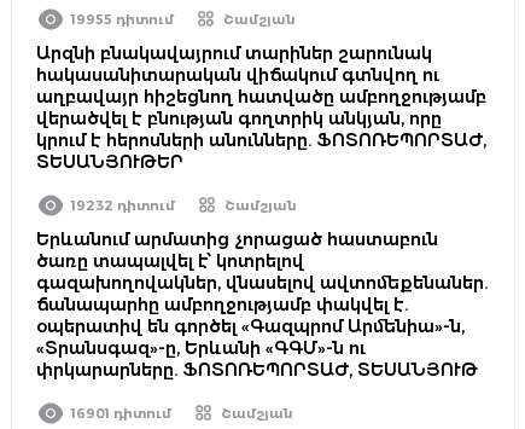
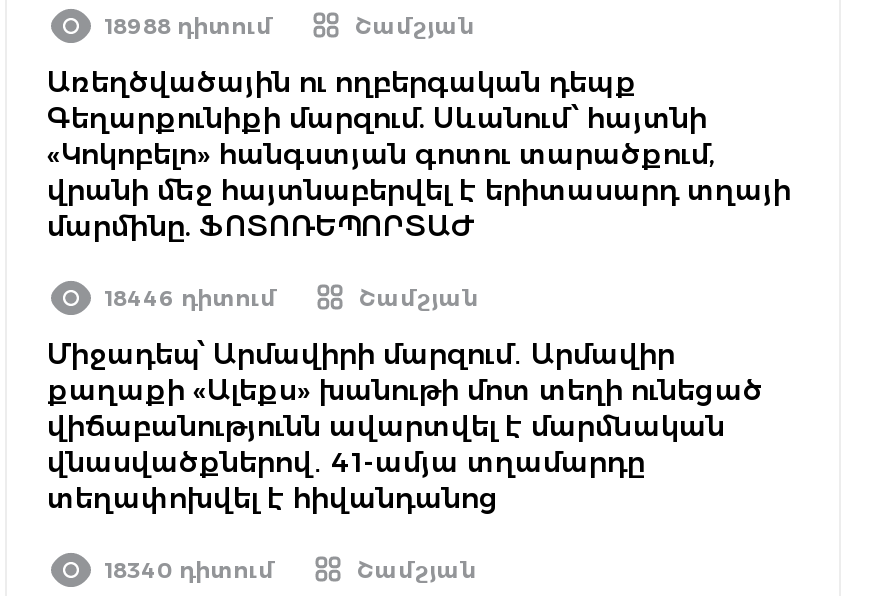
- 19955 դիտում
+ 18988 դիտում

- Արզնի բնակավայրում տարիներ շարունակ
- հակասանիտարական վիճակում գտնվող ու
- աղբավայր հիշեցնող հատվածը ամբողջությամբ
- վերածվել է բնության գողտրիկ անկյան, որը
- կրում է հերոսների անունները. ՖՈՏՈՌԵՊՈՐՏԱԺ,
- ՏԵՍԱՆՅՈՒԹԵՐ
+ Առեղծվածային ու ողբերգական դեպք
+ Գեղարքունիքի մարզում. Սևանում՝ հայտնի
+ «Կոկոբելո» հանգստյան գոտու տարածքում,
+ վրանի մեջ հայտնաբերվել է երիտասարդ տղայի
+ մարմինը. ՖՈՏՈՌԵՊՈՐՏԱԺ

- 19232 դիտում
+ 18446 դիտում

- Երևանում արմատից չորացած հաստաբուն
- ծառը տապալվել է՝ կոտրելով
- գազախողովակներ, վնասելով ավտոմեքենաներ.
- ճանապարհը ամբողջությամբ փակվել է.
- օպերատիվ են գործել «Գազպրոմ Արմենիա»-ն,
- «Տրանսգազ»-ը, Երևանի «ԳԳՄ»-ն ու
- փրկարարները. ՖՈՏՈՌԵՊՈՐՏԱԺ, ՏԵՍԱՆՅՈՒԹ
+ Միջադեպ՝ Արմավիրի մարզում․ Արմավիր
+ քաղաքի «Ալեքս» խանութի մոտ տեղի ունեցած
+ վիճաբանությունն ավարտվել է մարմնական
+ վնասվածքներով․ 41-ամյա տղամարդը
+ տեղափոխվել է հիվանդանոց

- 16901 դիտում
+ 18340 դիտում
